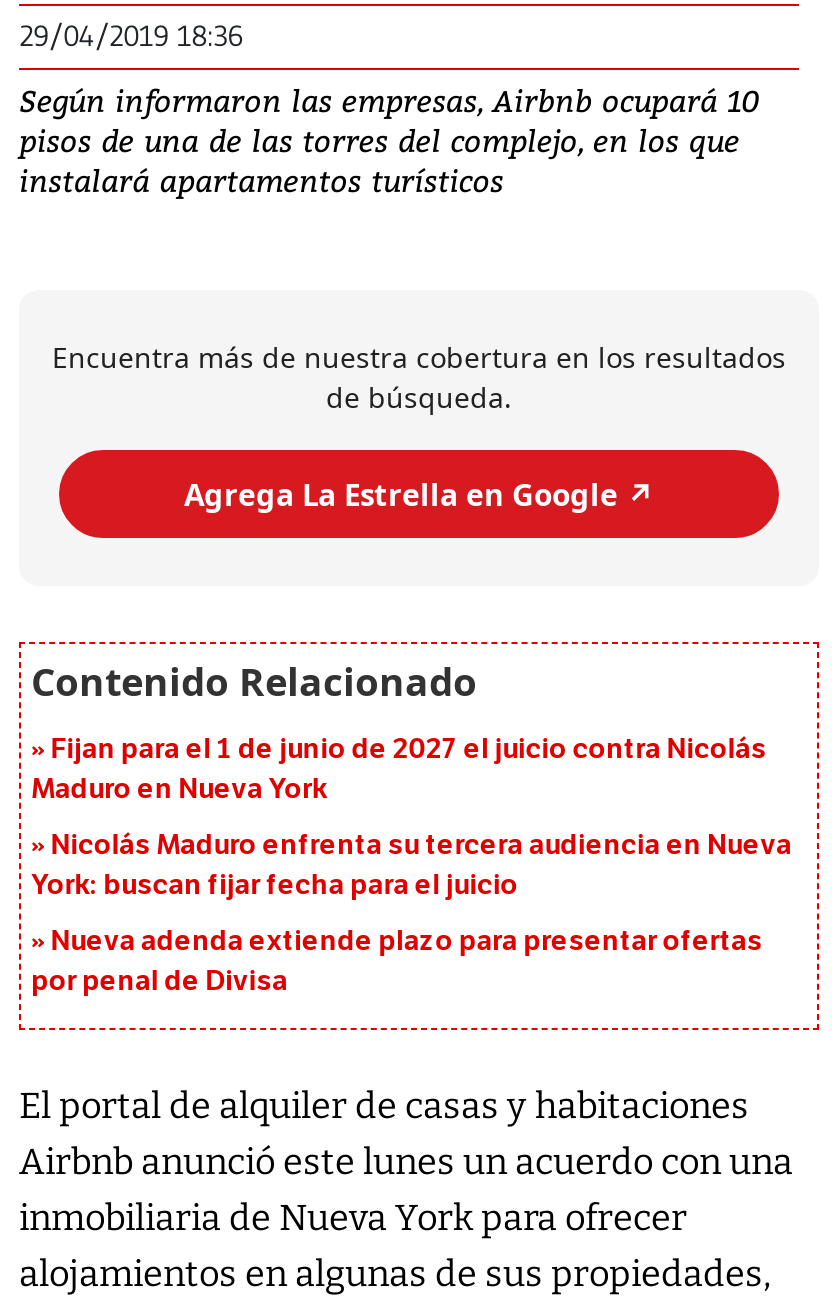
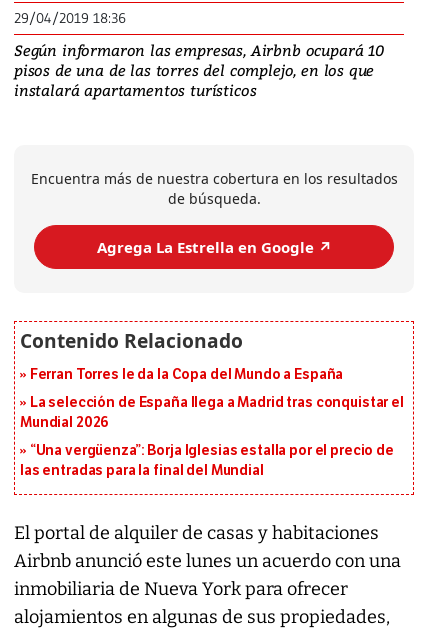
- Fijan para el 1 de junio de 2027 el juicio contra Nicolás
- Maduro en Nueva York
+ Ferran Torres le da la Copa del Mundo a España

- Nicolás Maduro enfrenta su tercera audiencia en Nueva
- York: buscan fijar fecha para el juicio
+ La selección de España llega a Madrid tras conquistar el
+ Mundial 2026

- Nueva adenda extiende plazo para presentar ofertas
- por penal de Divisa
+ “Una vergüenza”: Borja Iglesias estalla por el precio de
+ las entradas para la final del Mundial
